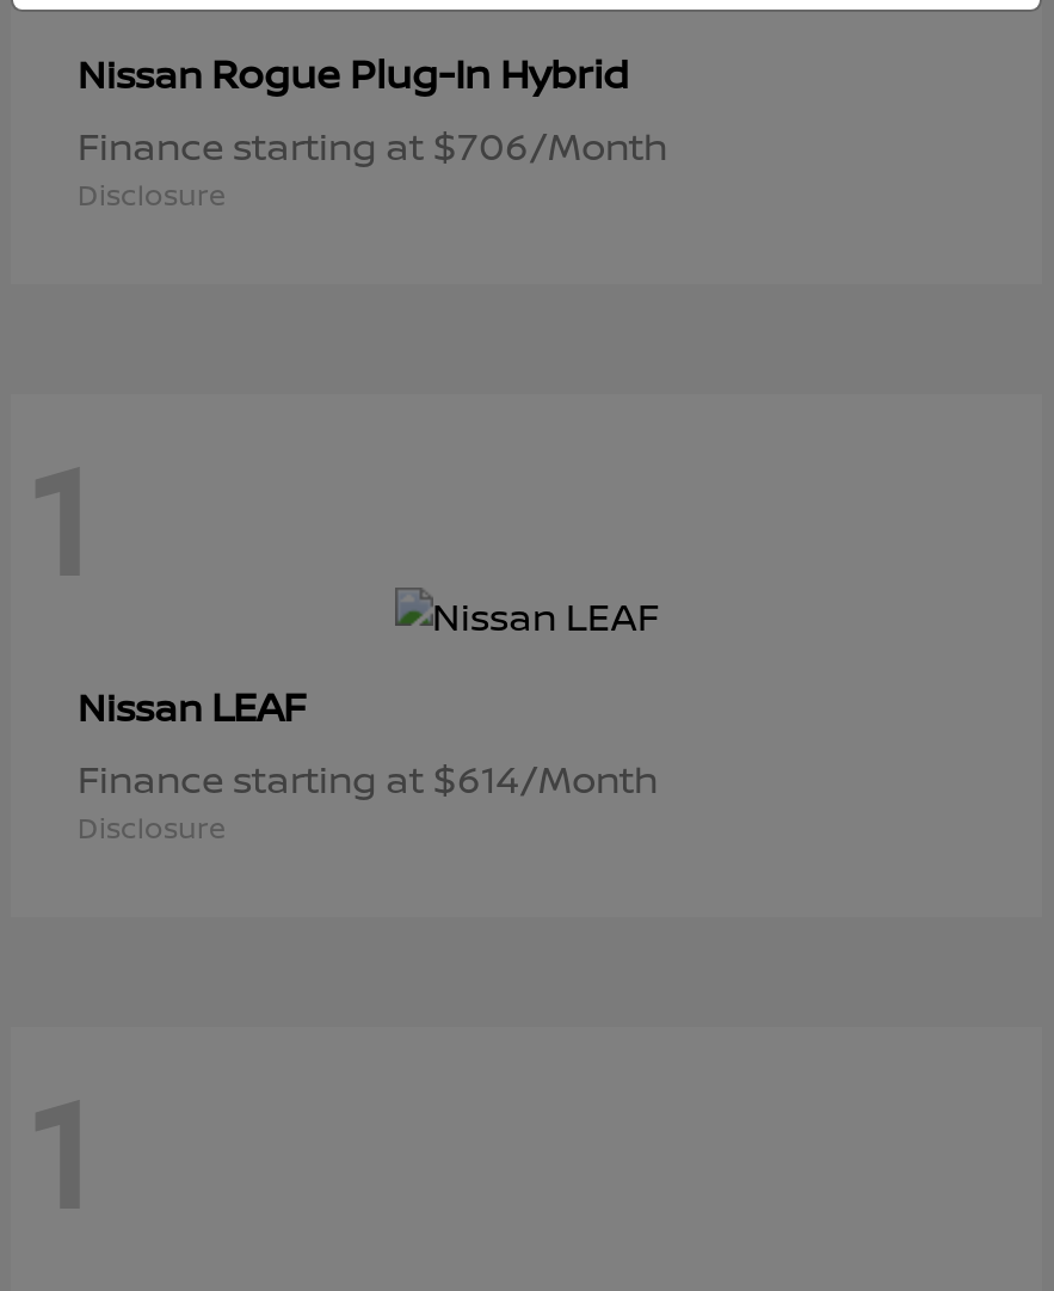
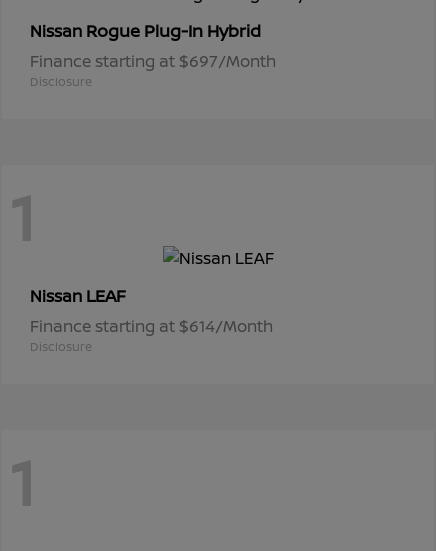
- Finance starting at $706/Month
+ Finance starting at $697/Month
